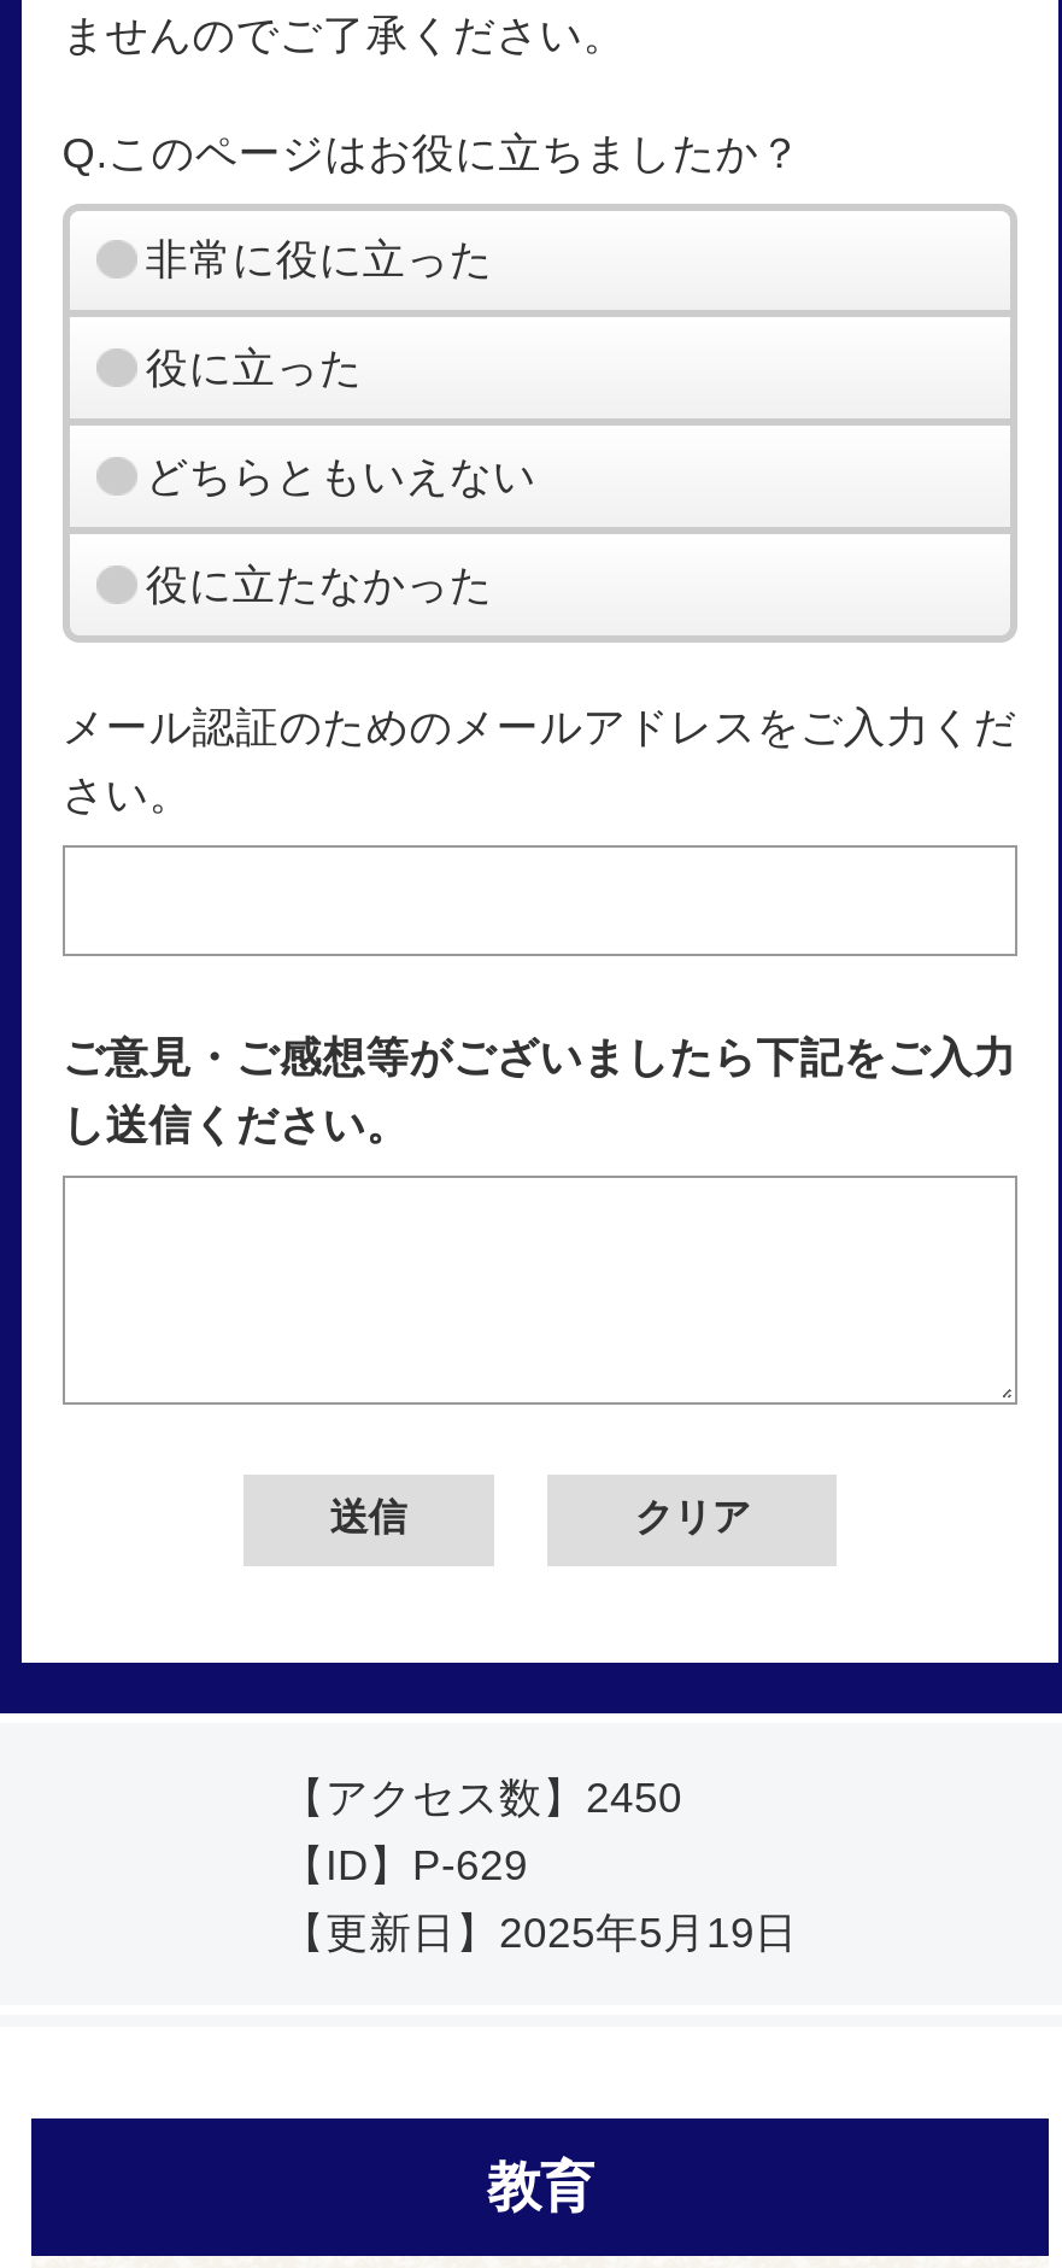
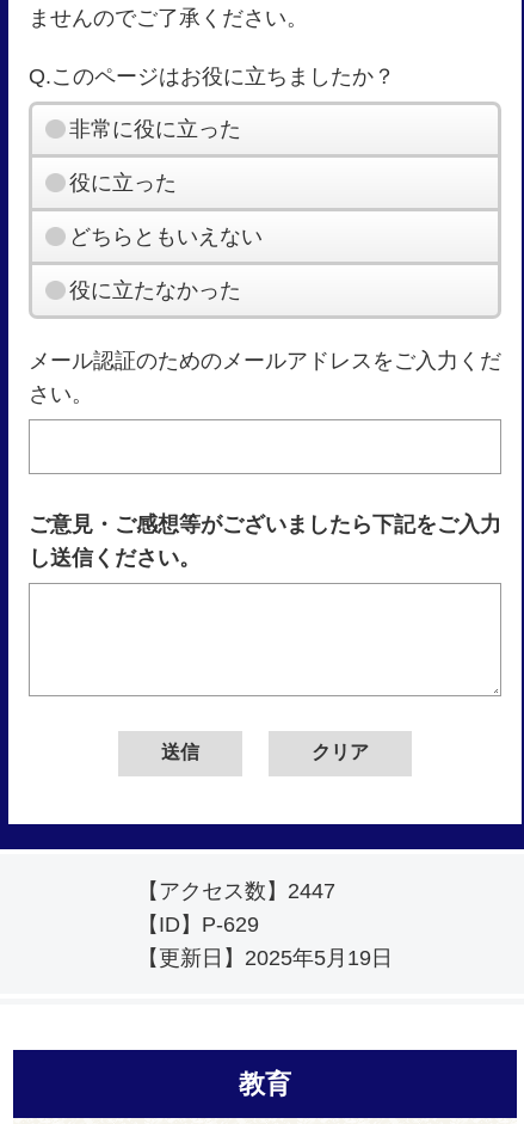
- 【アクセス数】2450
+ 【アクセス数】2447
